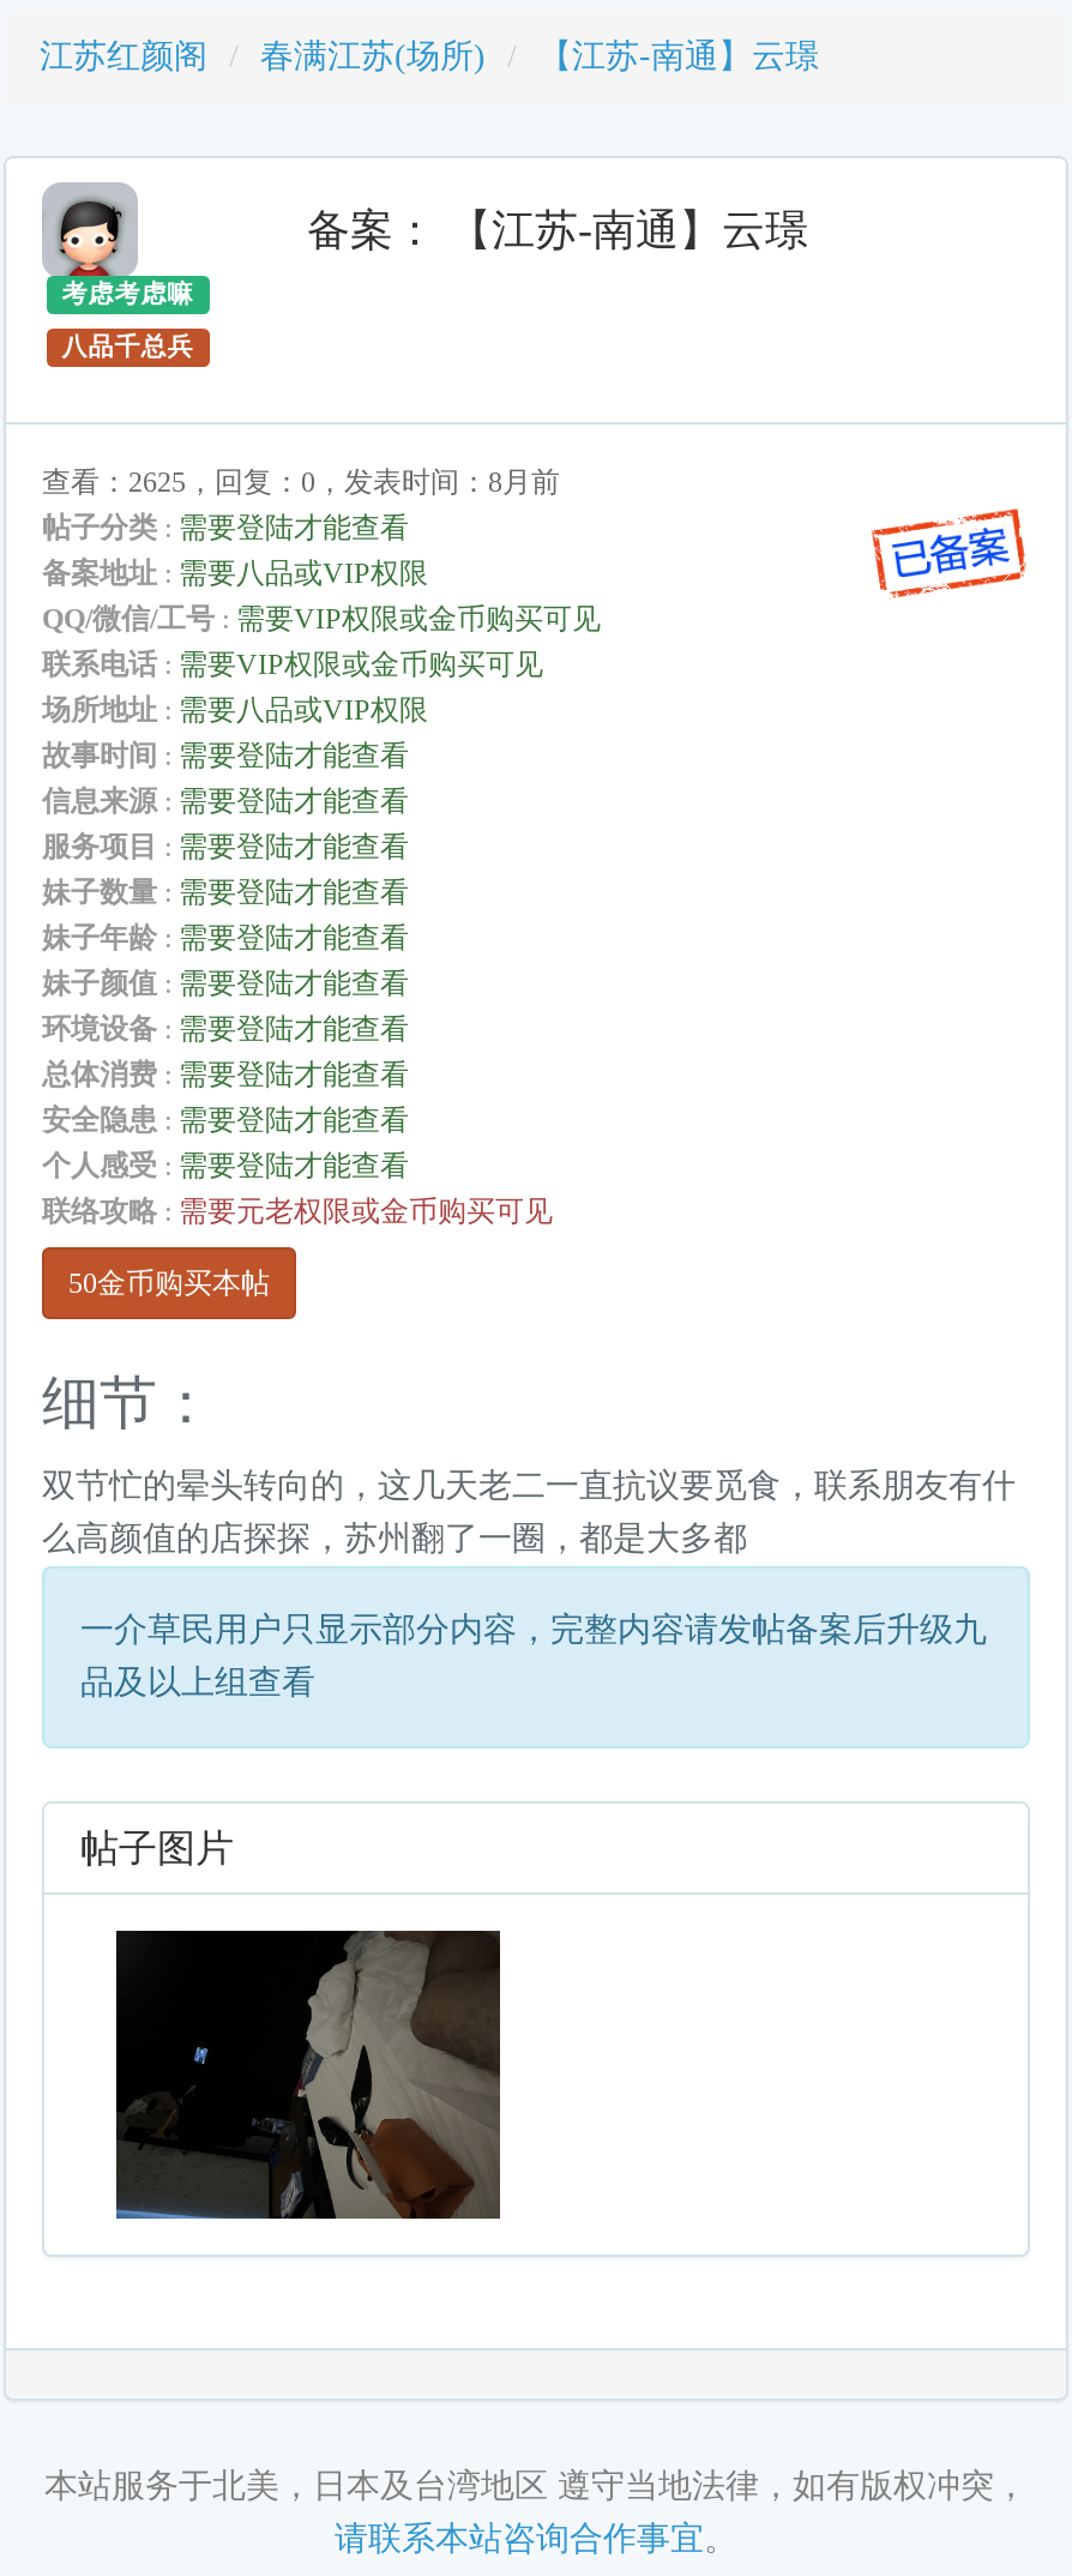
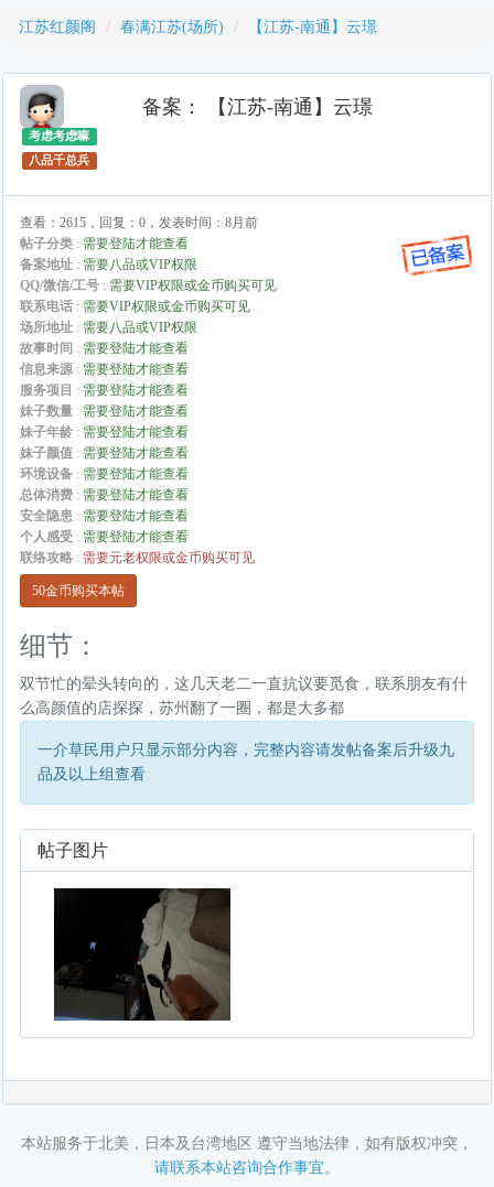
- 查看：2625，回复：0，发表时间：8月前
+ 查看：2615，回复：0，发表时间：8月前
